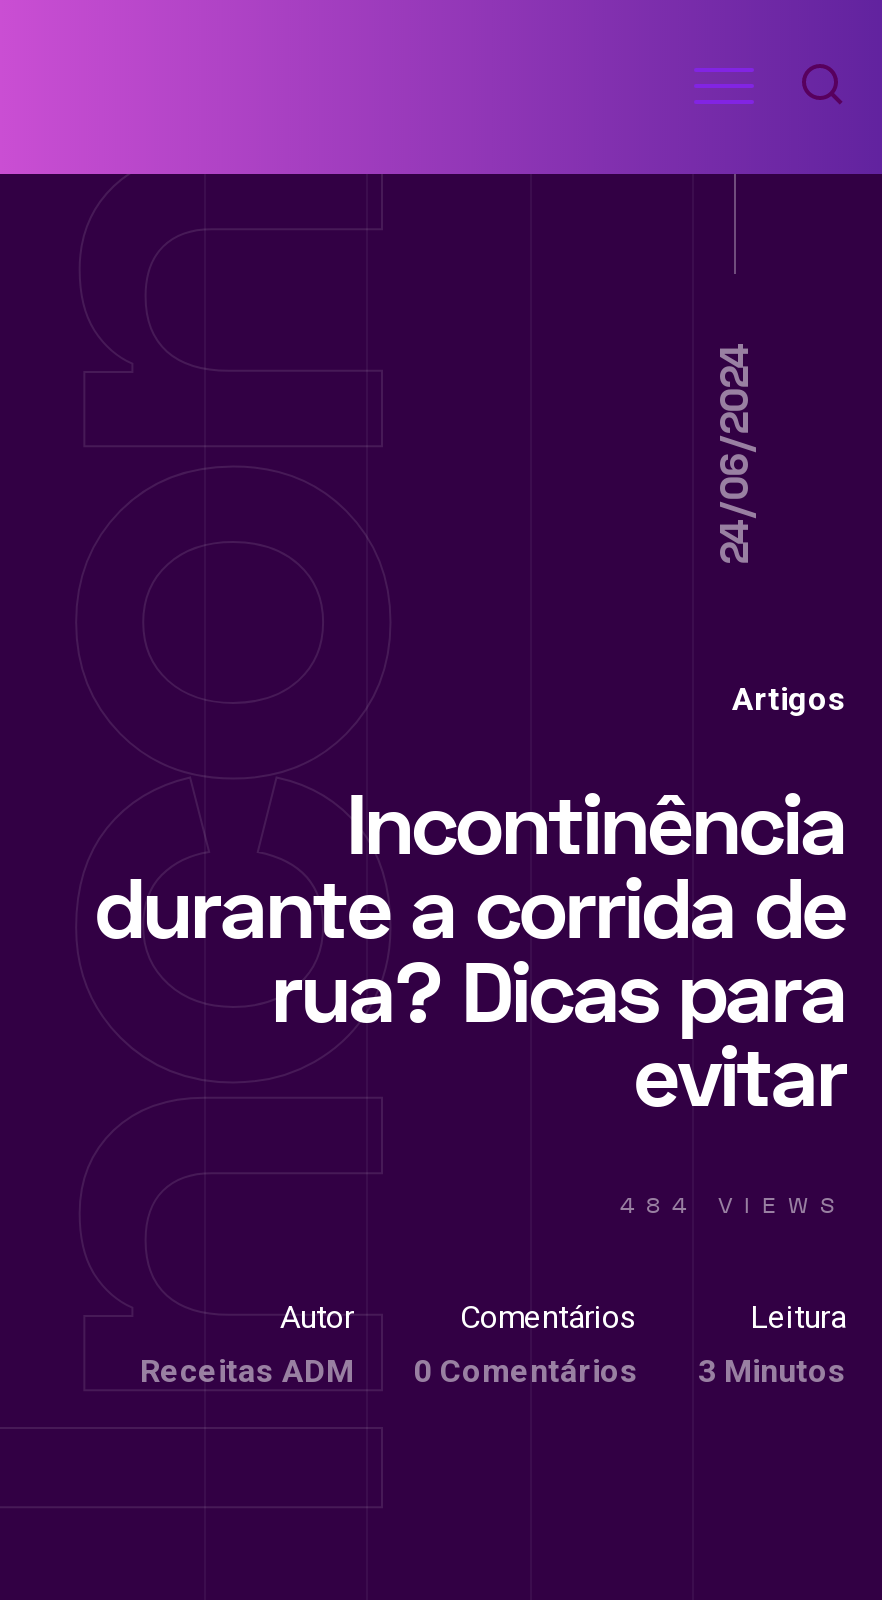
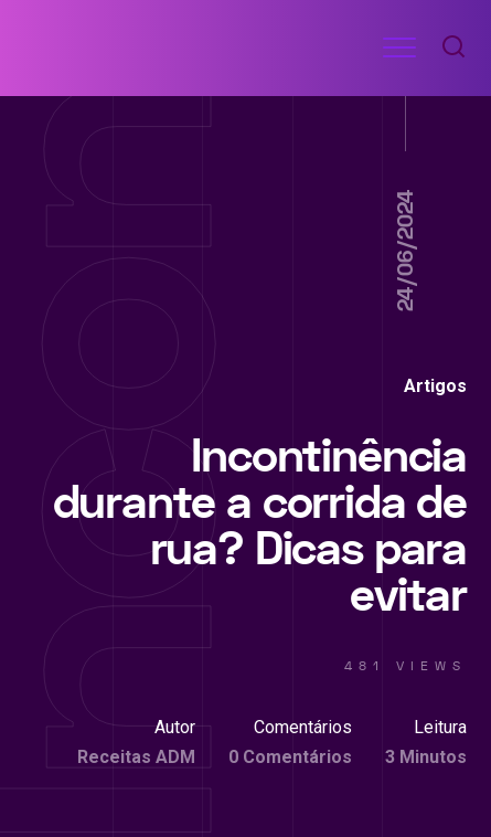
- 484 VIEWS
+ 481 VIEWS
